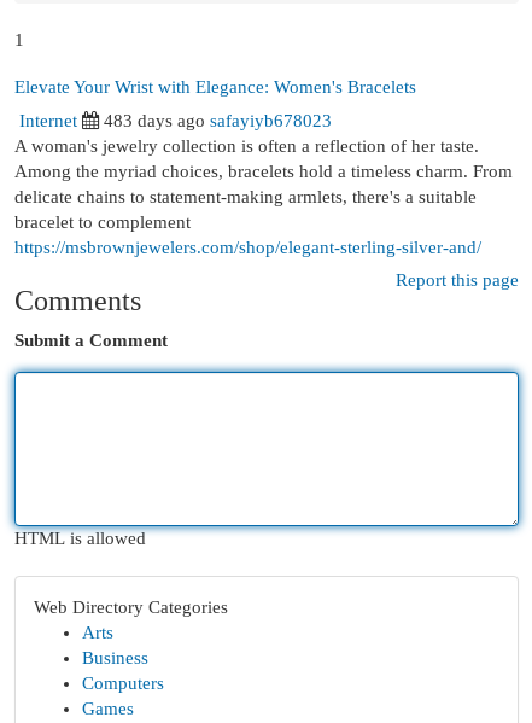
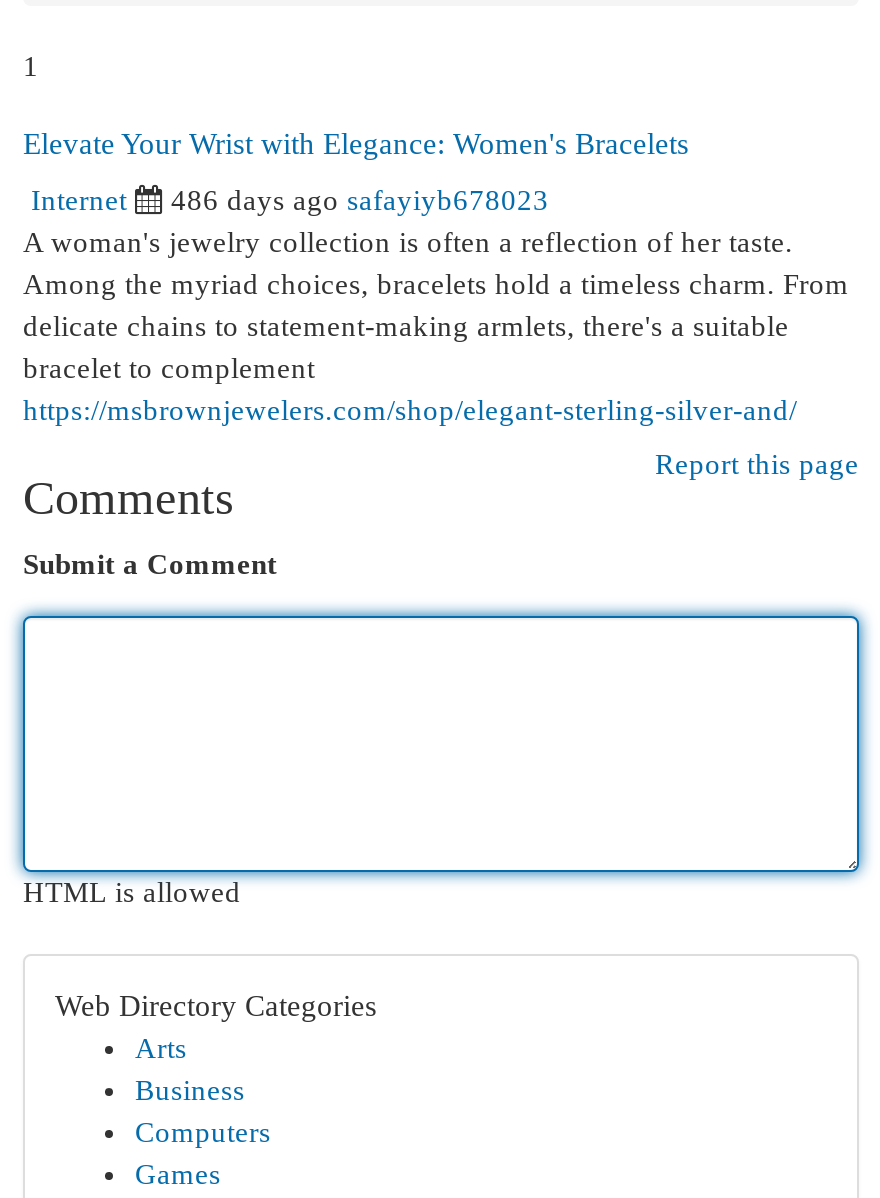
- 483 days ago safayiyb678023
+ 486 days ago safayiyb678023
